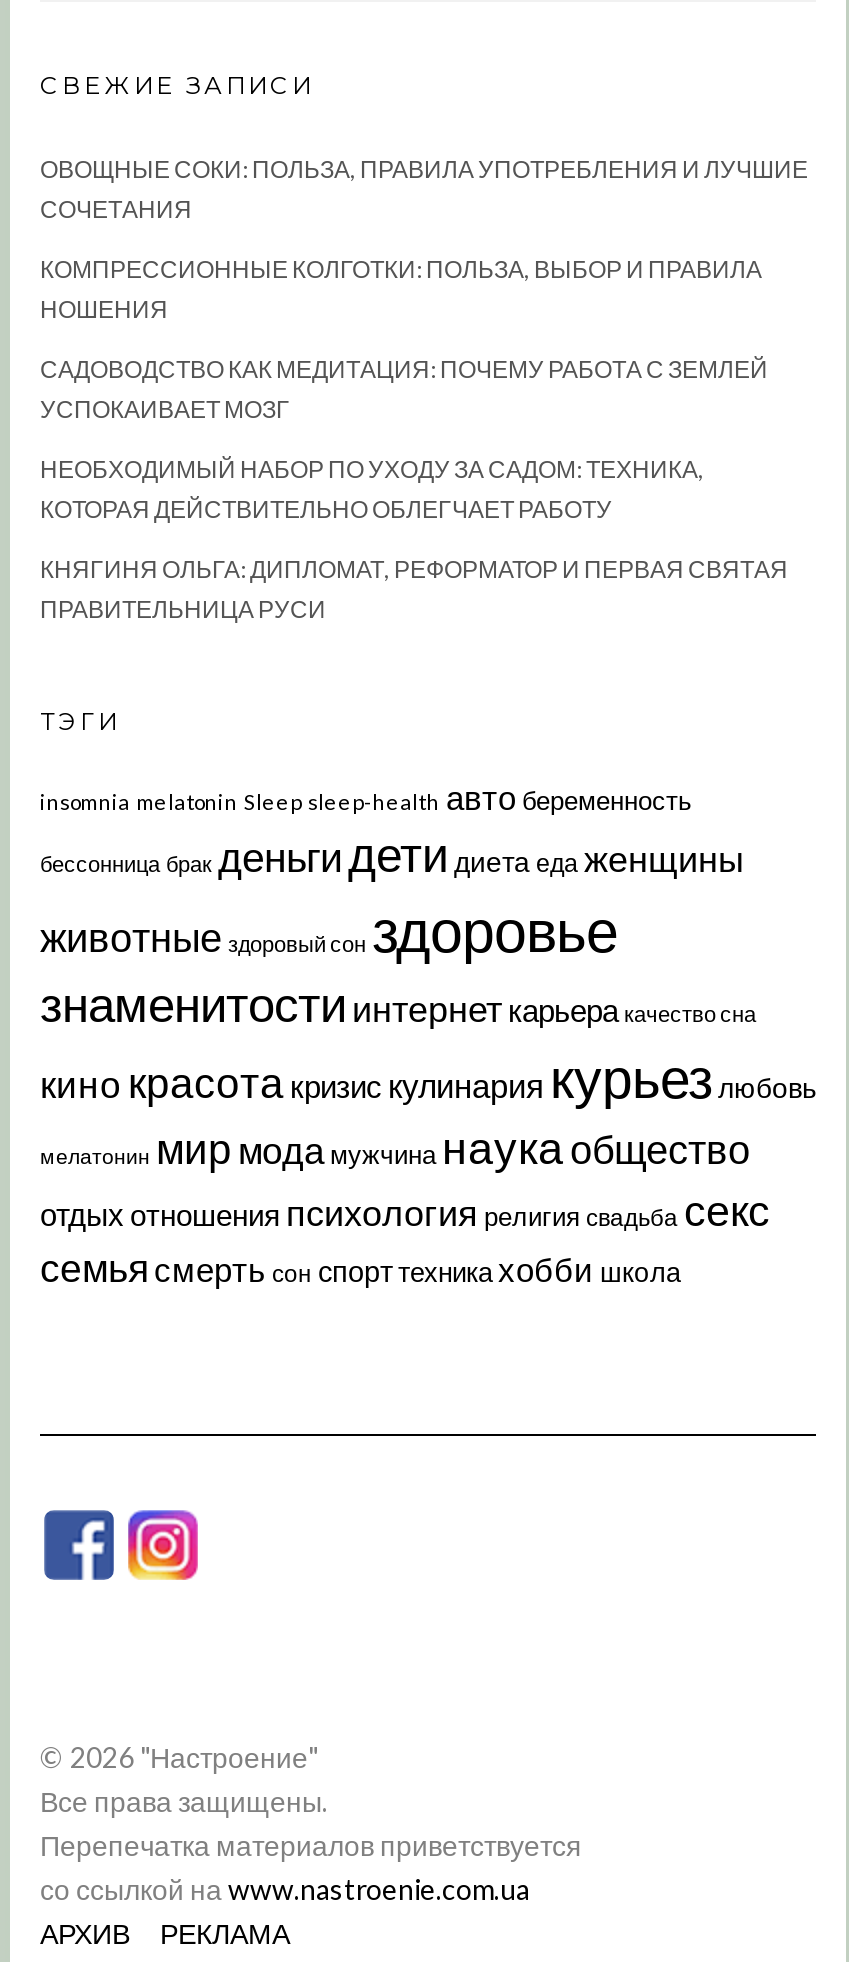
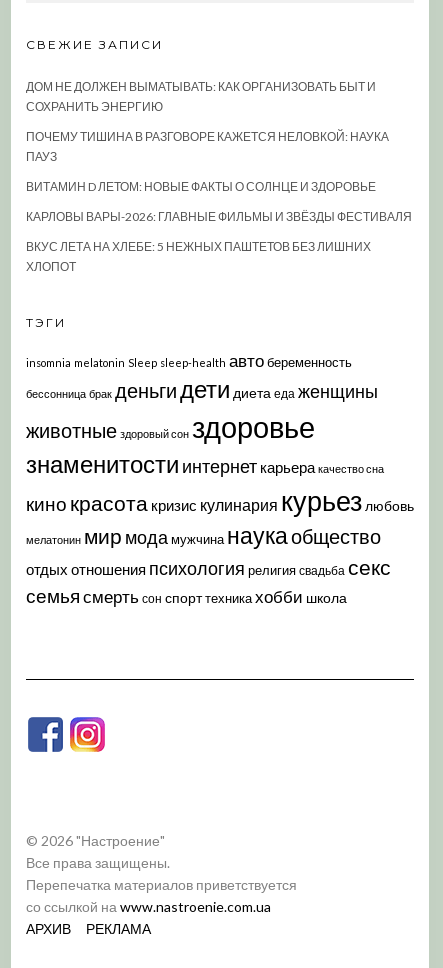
- ОВОЩНЫЕ СОКИ: ПОЛЬЗА, ПРАВИЛА УПОТРЕБЛЕНИЯ И ЛУЧШИЕ
- СОЧЕТАНИЯ
+ ДОМ НЕ ДОЛЖЕН ВЫМАТЫВАТЬ: КАК ОРГАНИЗОВАТЬ БЫТ И
+ СОХРАНИТЬ ЭНЕРГИЮ

- КОМПРЕССИОННЫЕ КОЛГОТКИ: ПОЛЬЗА, ВЫБОР И ПРАВИЛА
- НОШЕНИЯ
+ ПОЧЕМУ ТИШИНА В РАЗГОВОРЕ КАЖЕТСЯ НЕЛОВКОЙ: НАУКА
+ ПАУЗ

- САДОВОДСТВО КАК МЕДИТАЦИЯ: ПОЧЕМУ РАБОТА С ЗЕМЛЕЙ
- УСПОКАИВАЕТ МОЗГ
+ ВИТАМИН D ЛЕТОМ: НОВЫЕ ФАКТЫ О СОЛНЦЕ И ЗДОРОВЬЕ

- НЕОБХОДИМЫЙ НАБОР ПО УХОДУ ЗА САДОМ: ТЕХНИКА,
- КОТОРАЯ ДЕЙСТВИТЕЛЬНО ОБЛЕГЧАЕТ РАБОТУ
+ КАРЛОВЫ ВАРЫ-2026: ГЛАВНЫЕ ФИЛЬМЫ И ЗВЁЗДЫ ФЕСТИВАЛЯ

- КНЯГИНЯ ОЛЬГА: ДИПЛОМАТ, РЕФОРМАТОР И ПЕРВАЯ СВЯТАЯ
- ПРАВИТЕЛЬНИЦА РУСИ
+ ВКУС ЛЕТА НА ХЛЕБЕ: 5 НЕЖНЫХ ПАШТЕТОВ БЕЗ ЛИШНИХ
+ ХЛОПОТ
